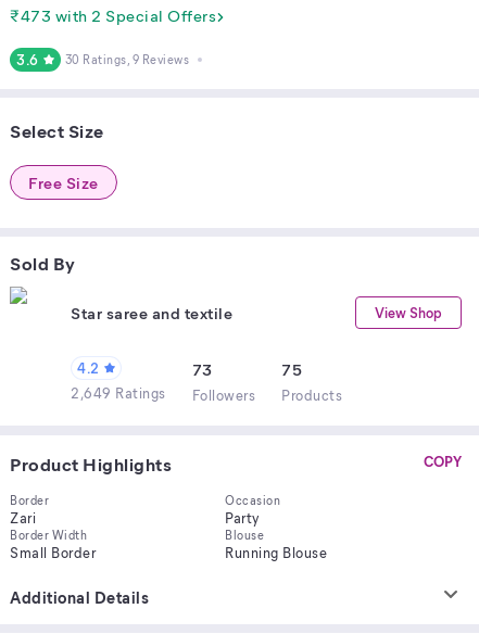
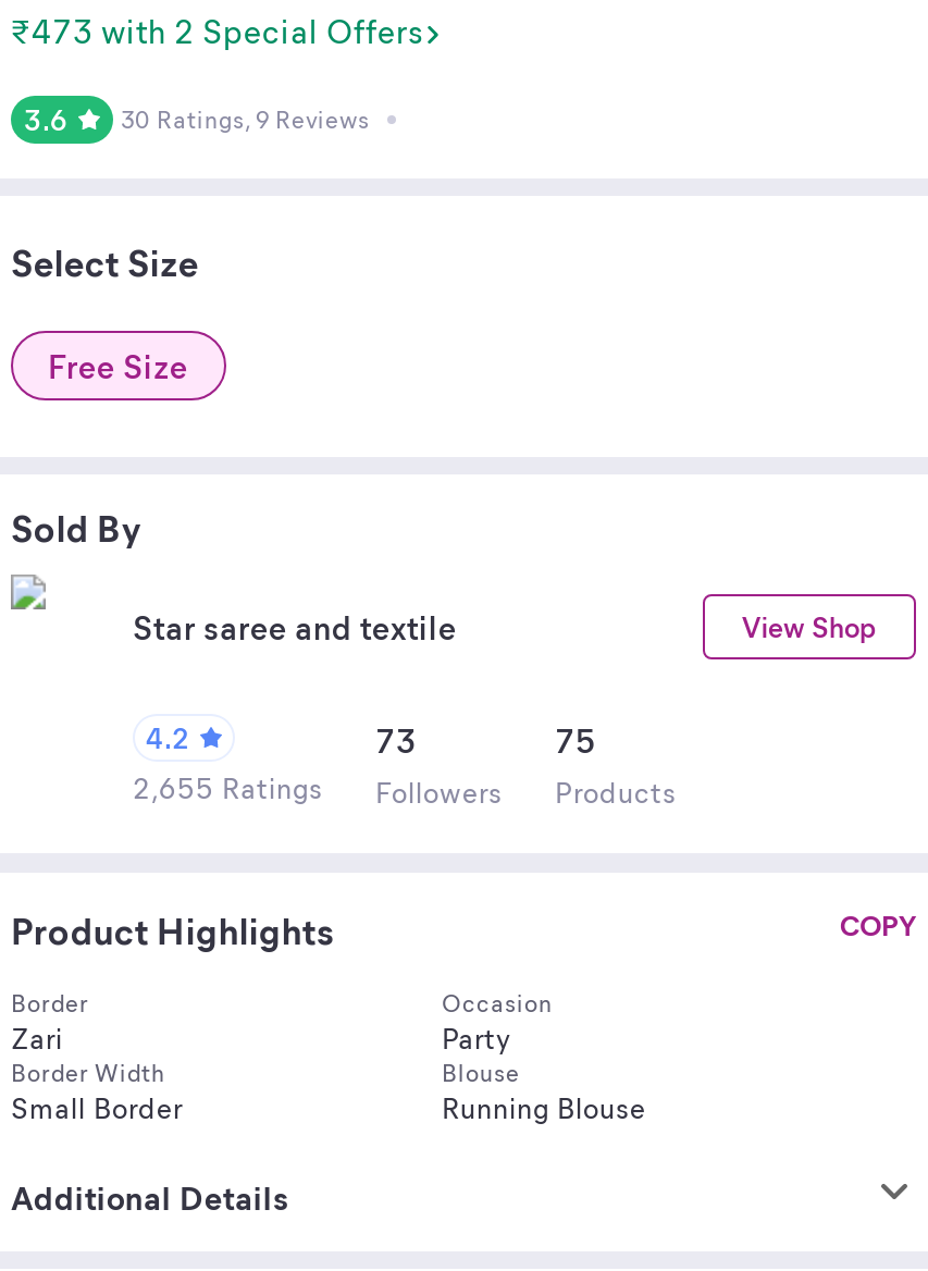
- 2,649 Ratings Followers Products
+ 2,655 Ratings Followers Products
